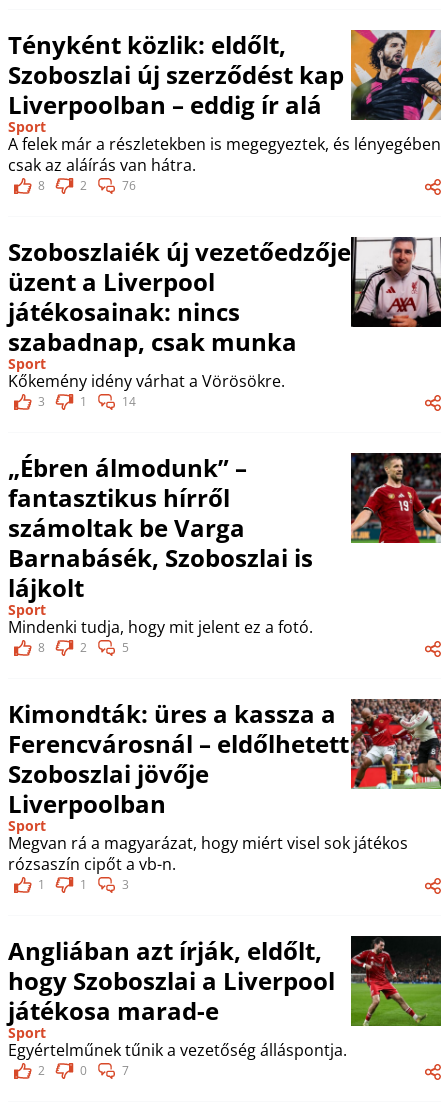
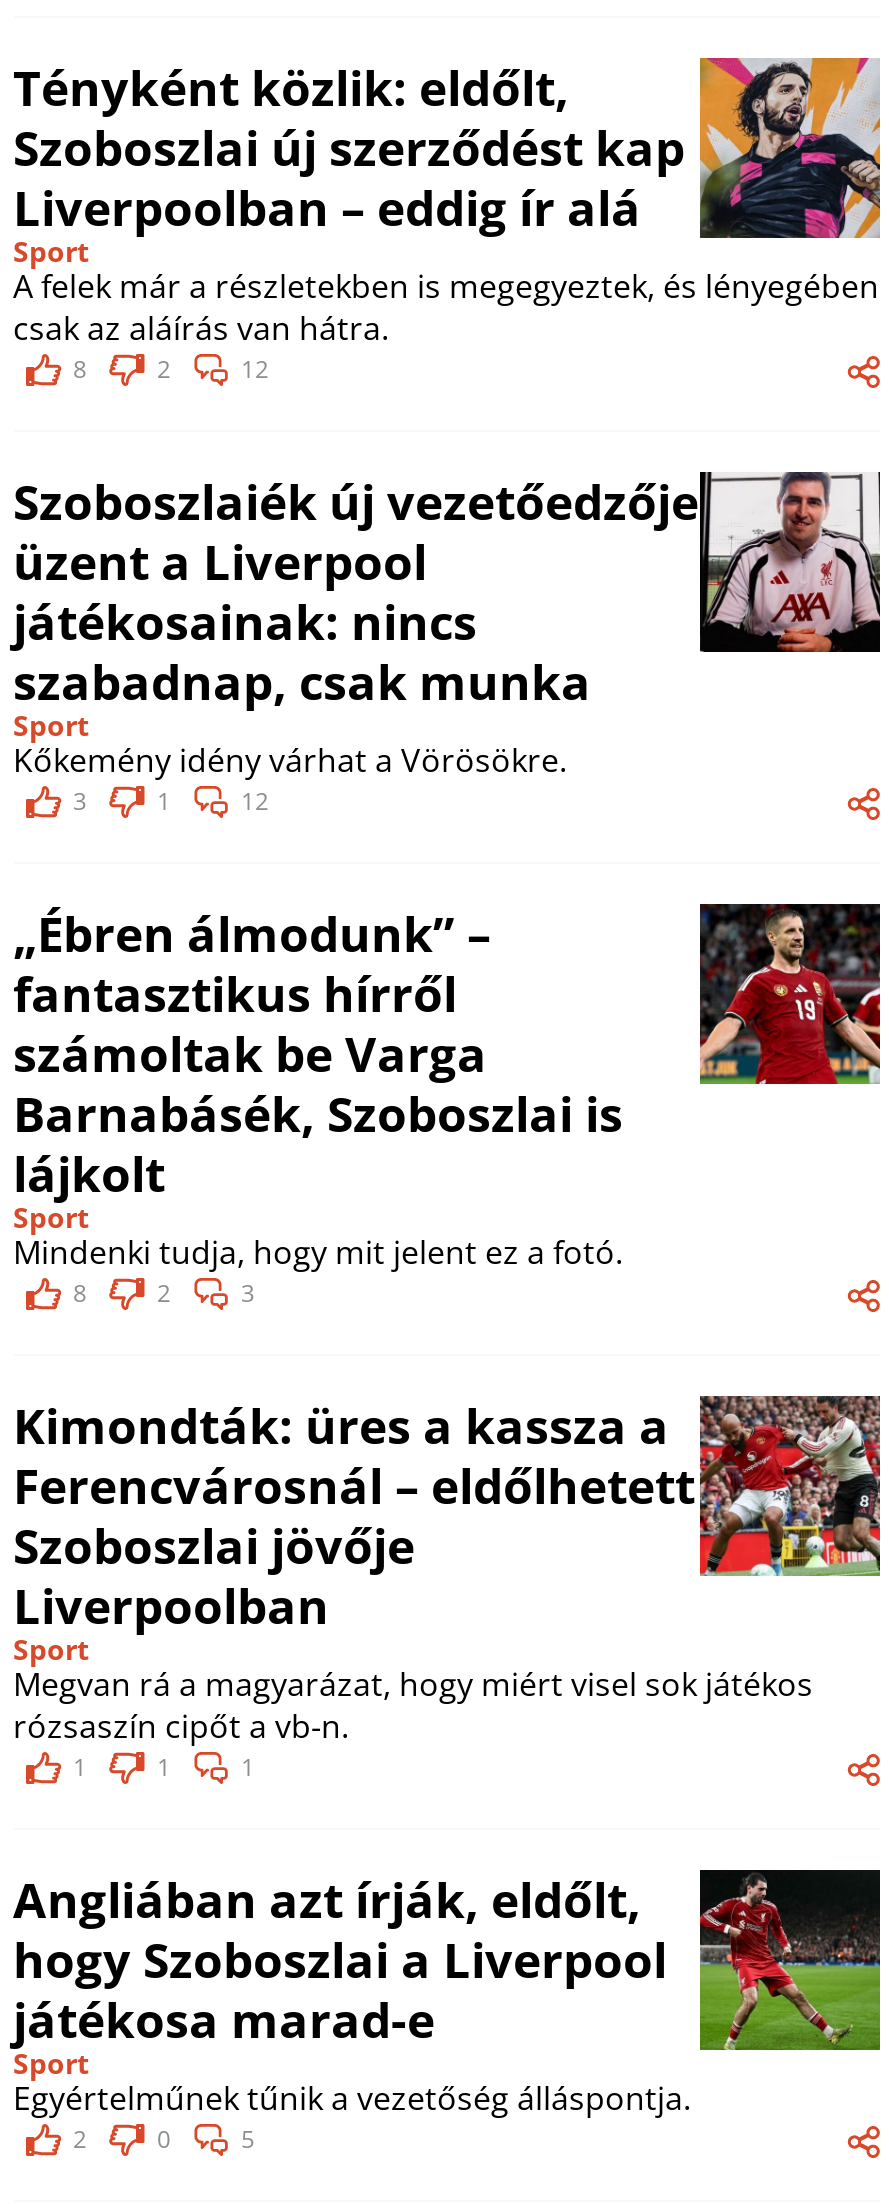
- 76
+ 12

- 14
+ 12

- 5
+ 3

- 3
+ 1

- 7
+ 5
